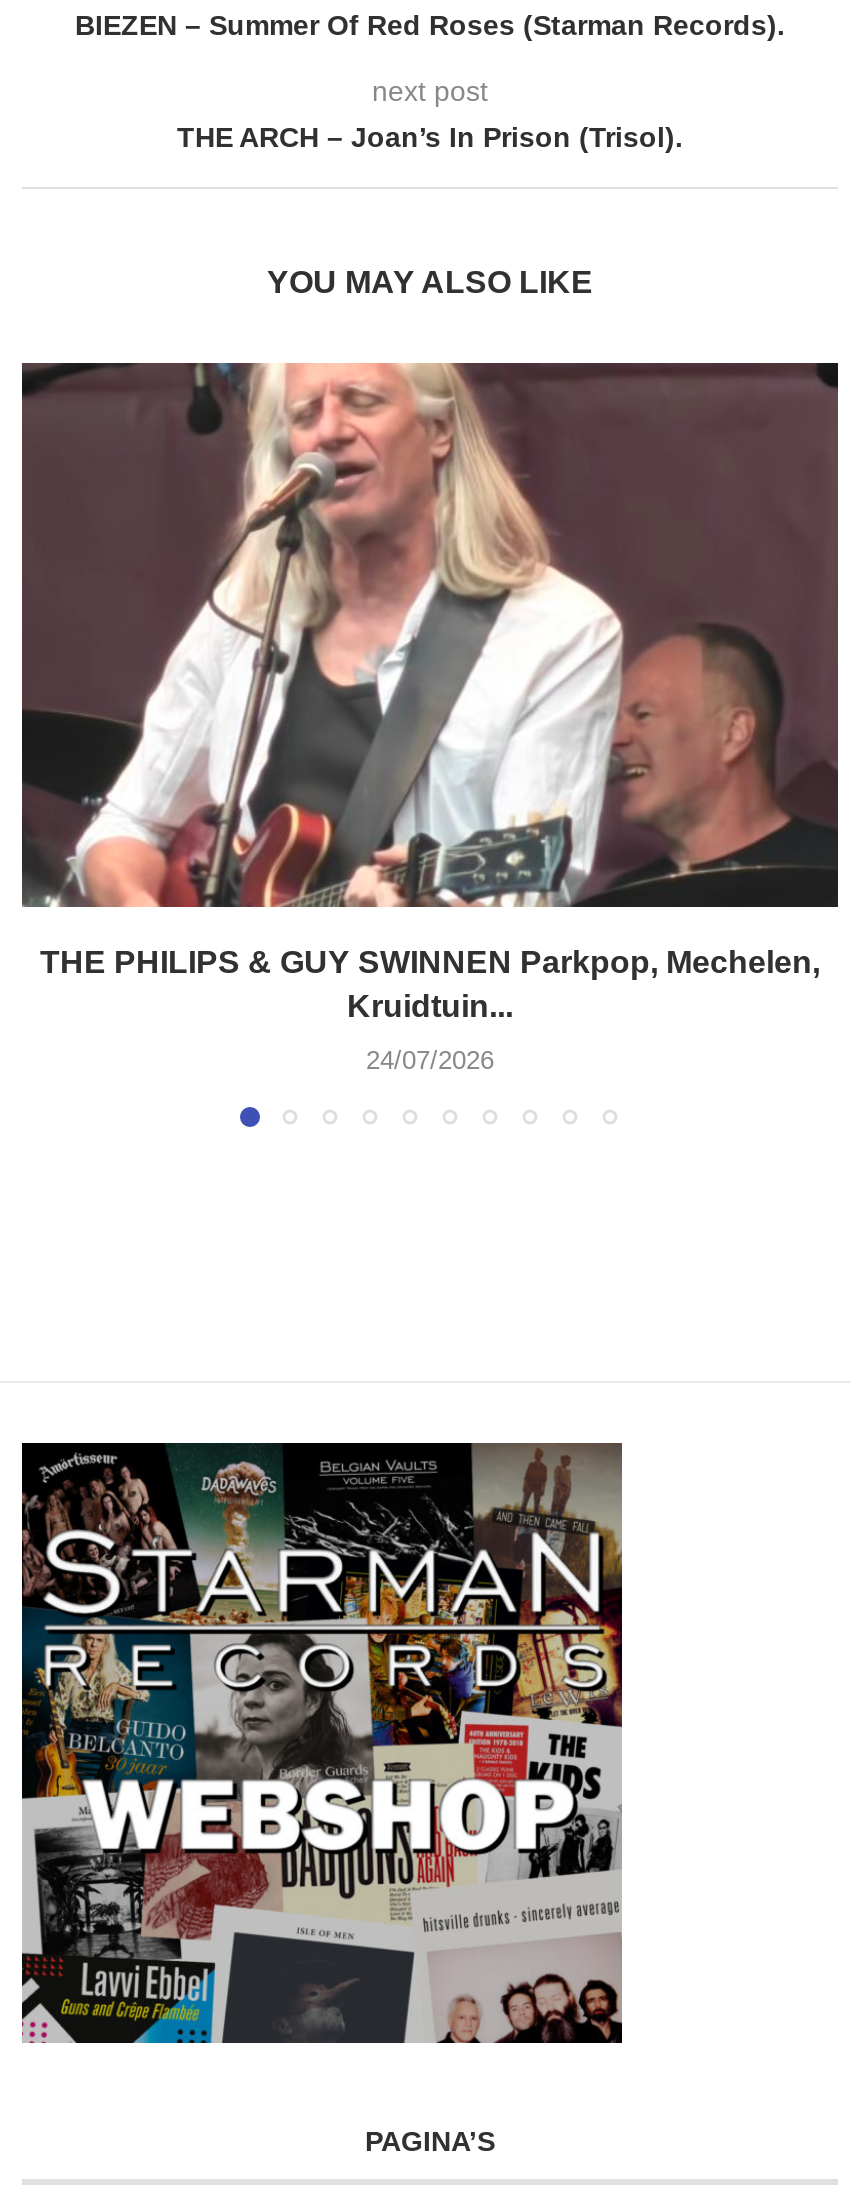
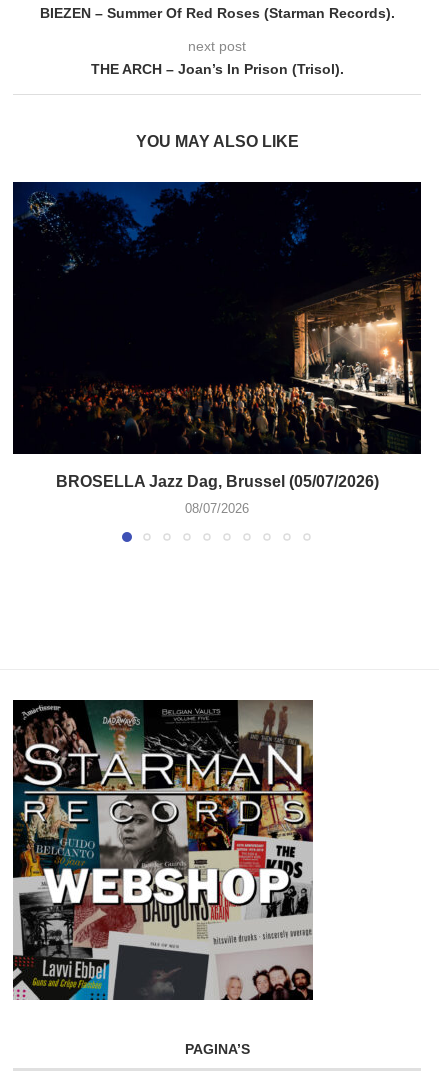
- [image]
- THE PHILIPS & GUY SWINNEN Parkpop, Mechelen,
- Kruidtuin...
+ [image]
+ BROSELLA Jazz Dag, Brussel (05/07/2026)

- 24/07/2026
+ 08/07/2026
